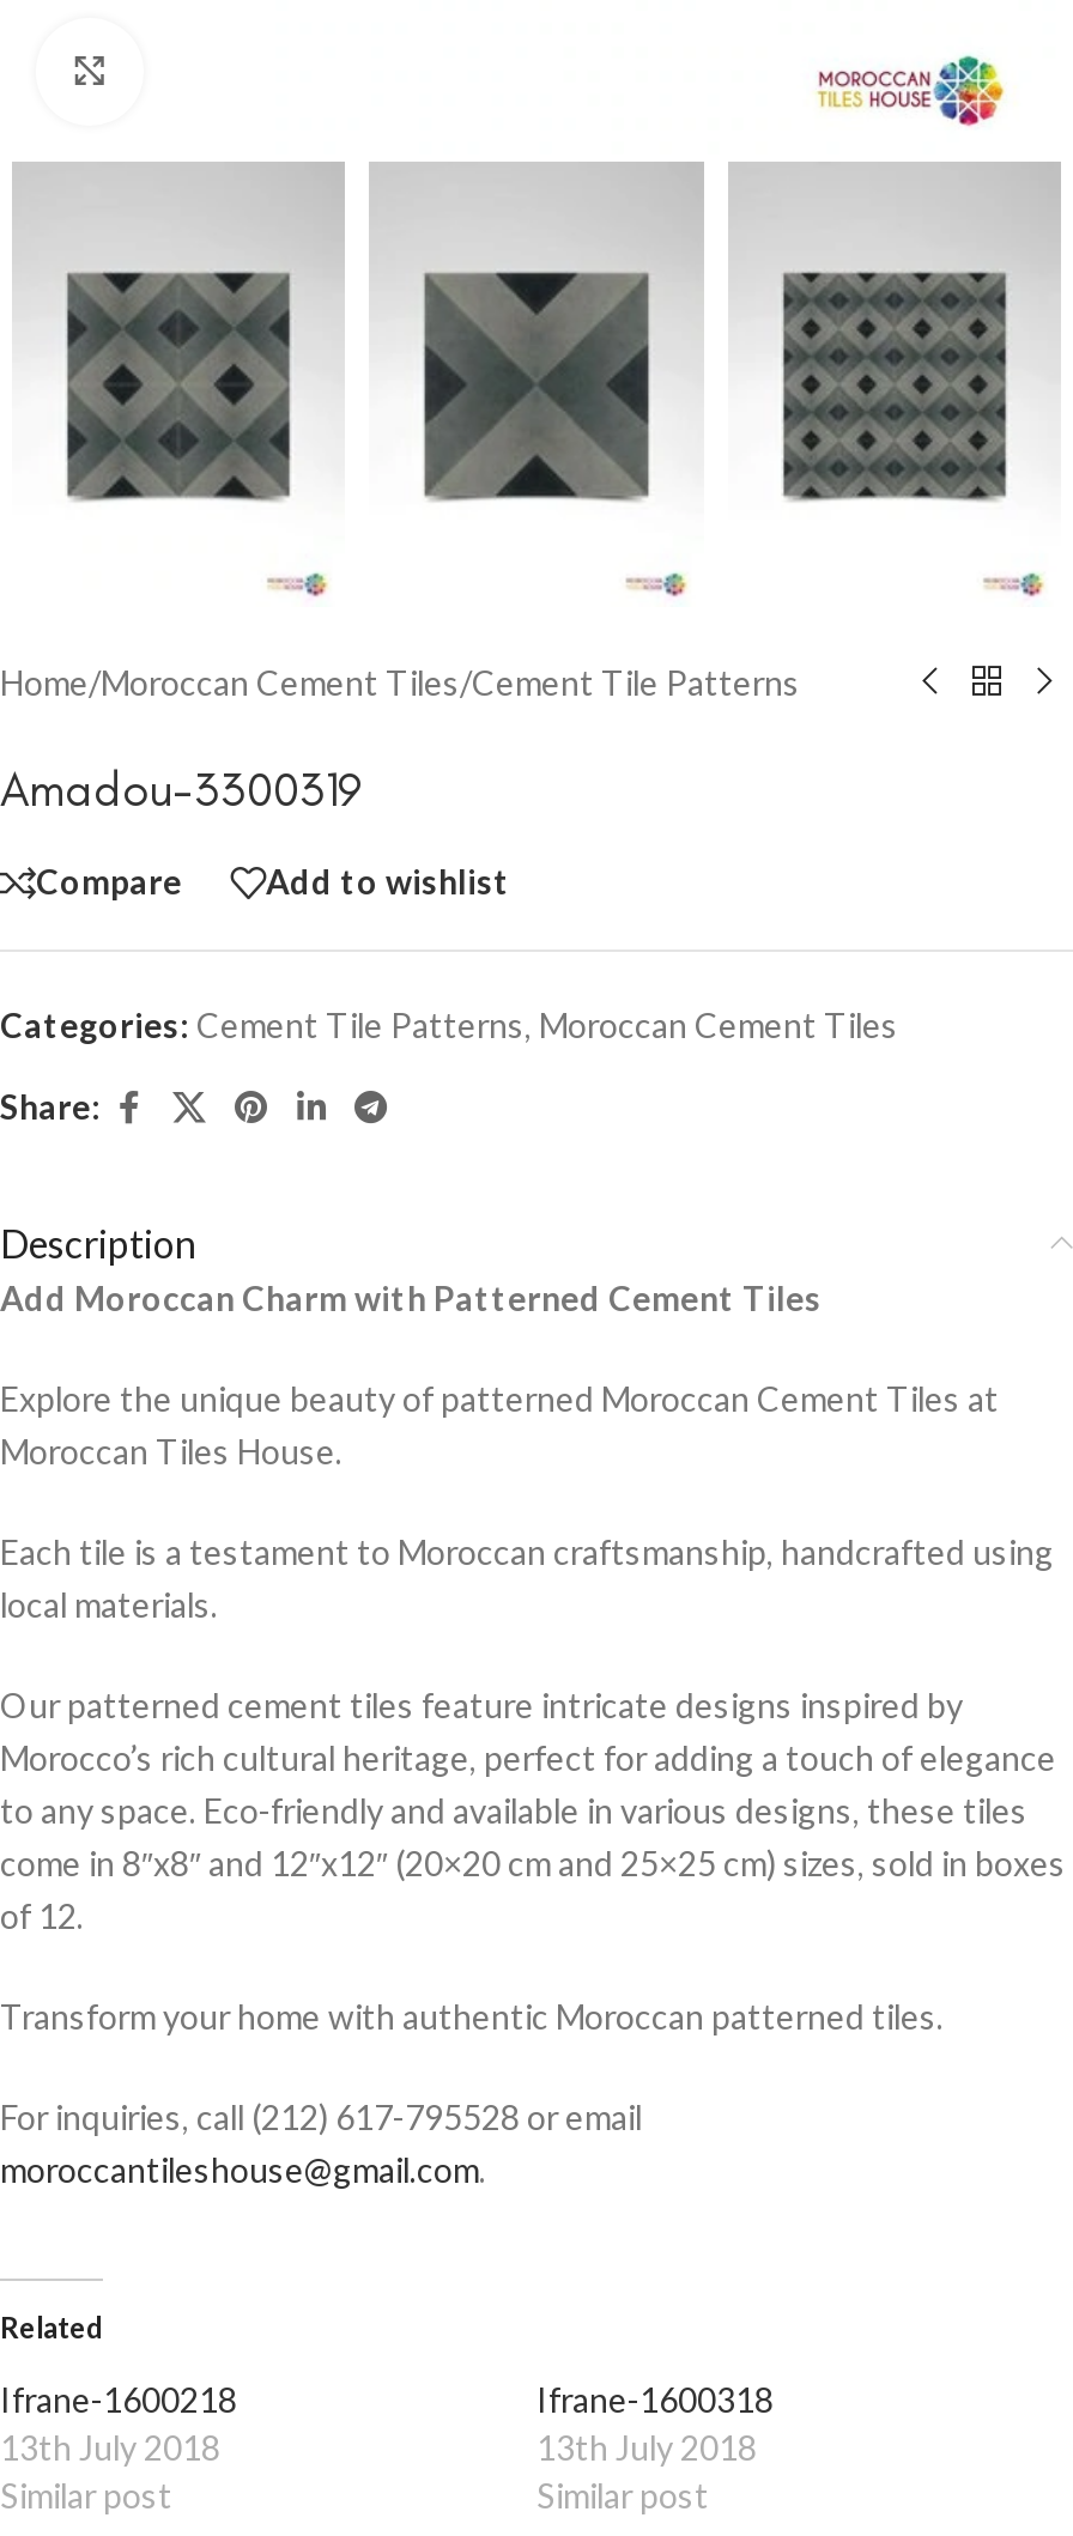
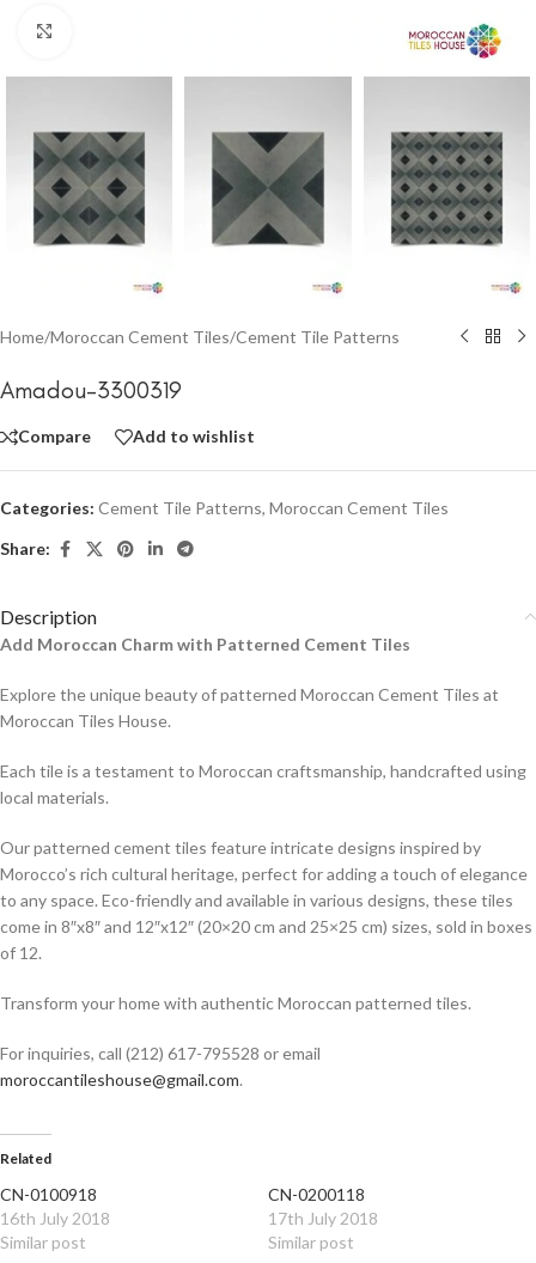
- Ifrane-1600218
- 13th July 2018
+ CN-0100918
+ 16th July 2018

- Ifrane-1600318
- 13th July 2018
+ CN-0200118
+ 17th July 2018
